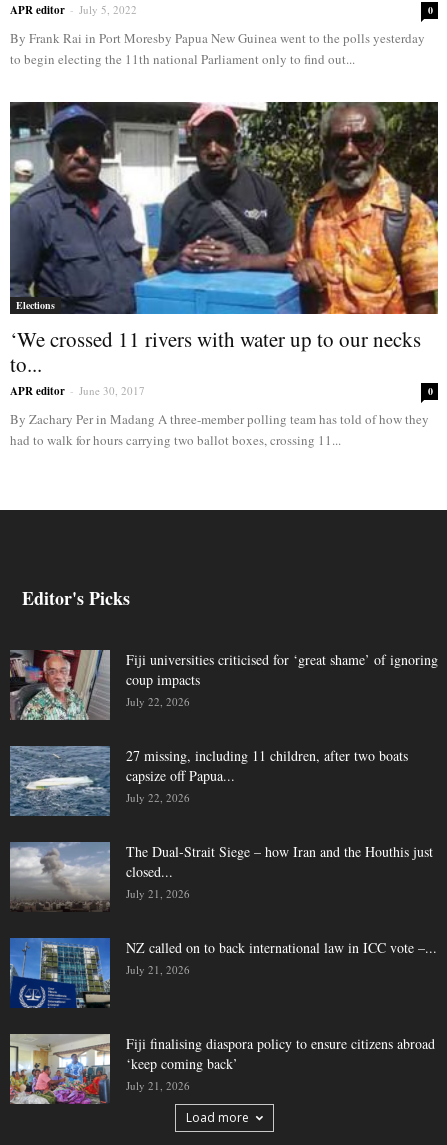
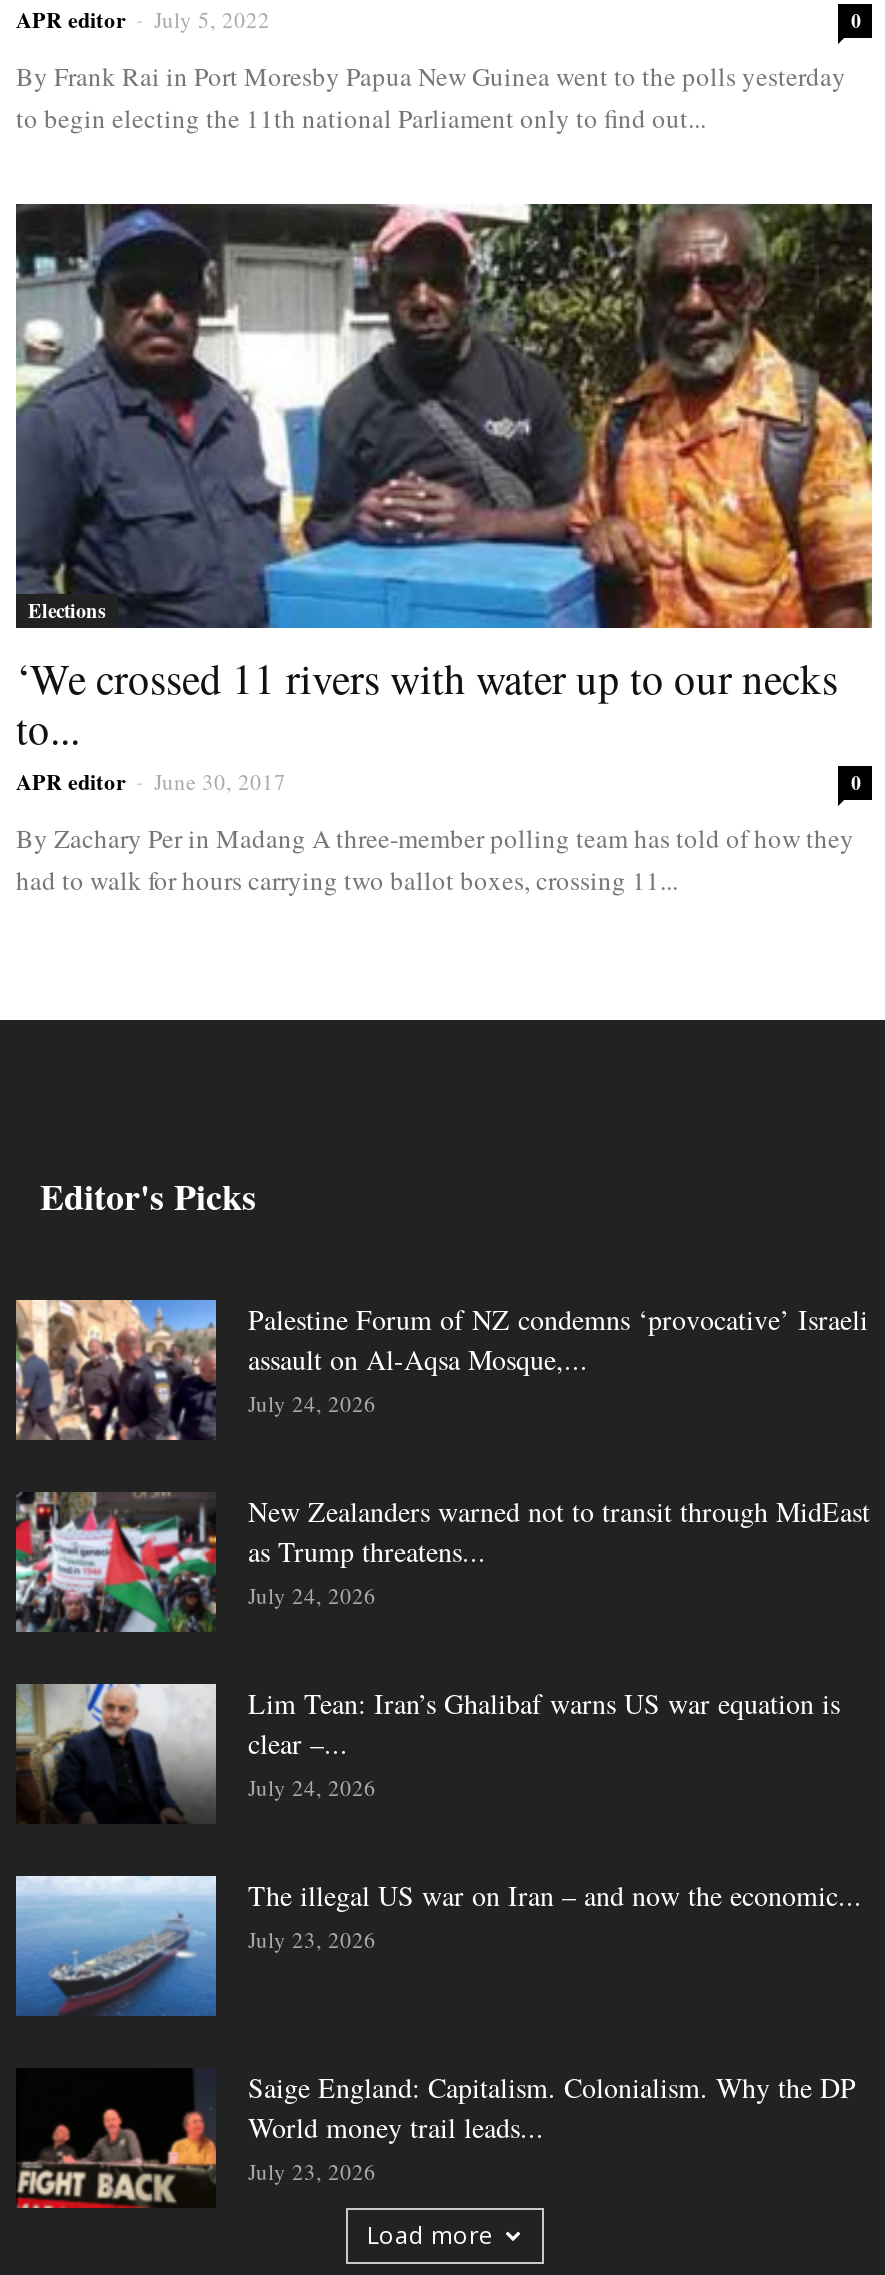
- [image]
- Fiji universities criticised for ‘great shame’ of ignoring
- coup impacts
- July 22, 2026
+ [image]
+ Palestine Forum of NZ condemns ‘provocative’ Israeli
+ assault on Al-Aqsa Mosque,...
+ July 24, 2026

- [image]
- 27 missing, including 11 children, after two boats
- capsize off Papua...
- July 22, 2026
+ [image]
+ New Zealanders warned not to transit through MidEast
+ as Trump threatens...
+ July 24, 2026

- [image]
- The Dual-Strait Siege – how Iran and the Houthis just
- closed...
- July 21, 2026
+ [image]
+ Lim Tean: Iran’s Ghalibaf warns US war equation is
+ clear –...
+ July 24, 2026

- [image]
- NZ called on to back international law in ICC vote –...
- July 21, 2026
+ [image]
+ The illegal US war on Iran – and now the economic...
+ July 23, 2026

- [image]
- Fiji finalising diaspora policy to ensure citizens abroad
- ‘keep coming back’
- July 21, 2026
+ [image]
+ Saige England: Capitalism. Colonialism. Why the DP
+ World money trail leads...
+ July 23, 2026
